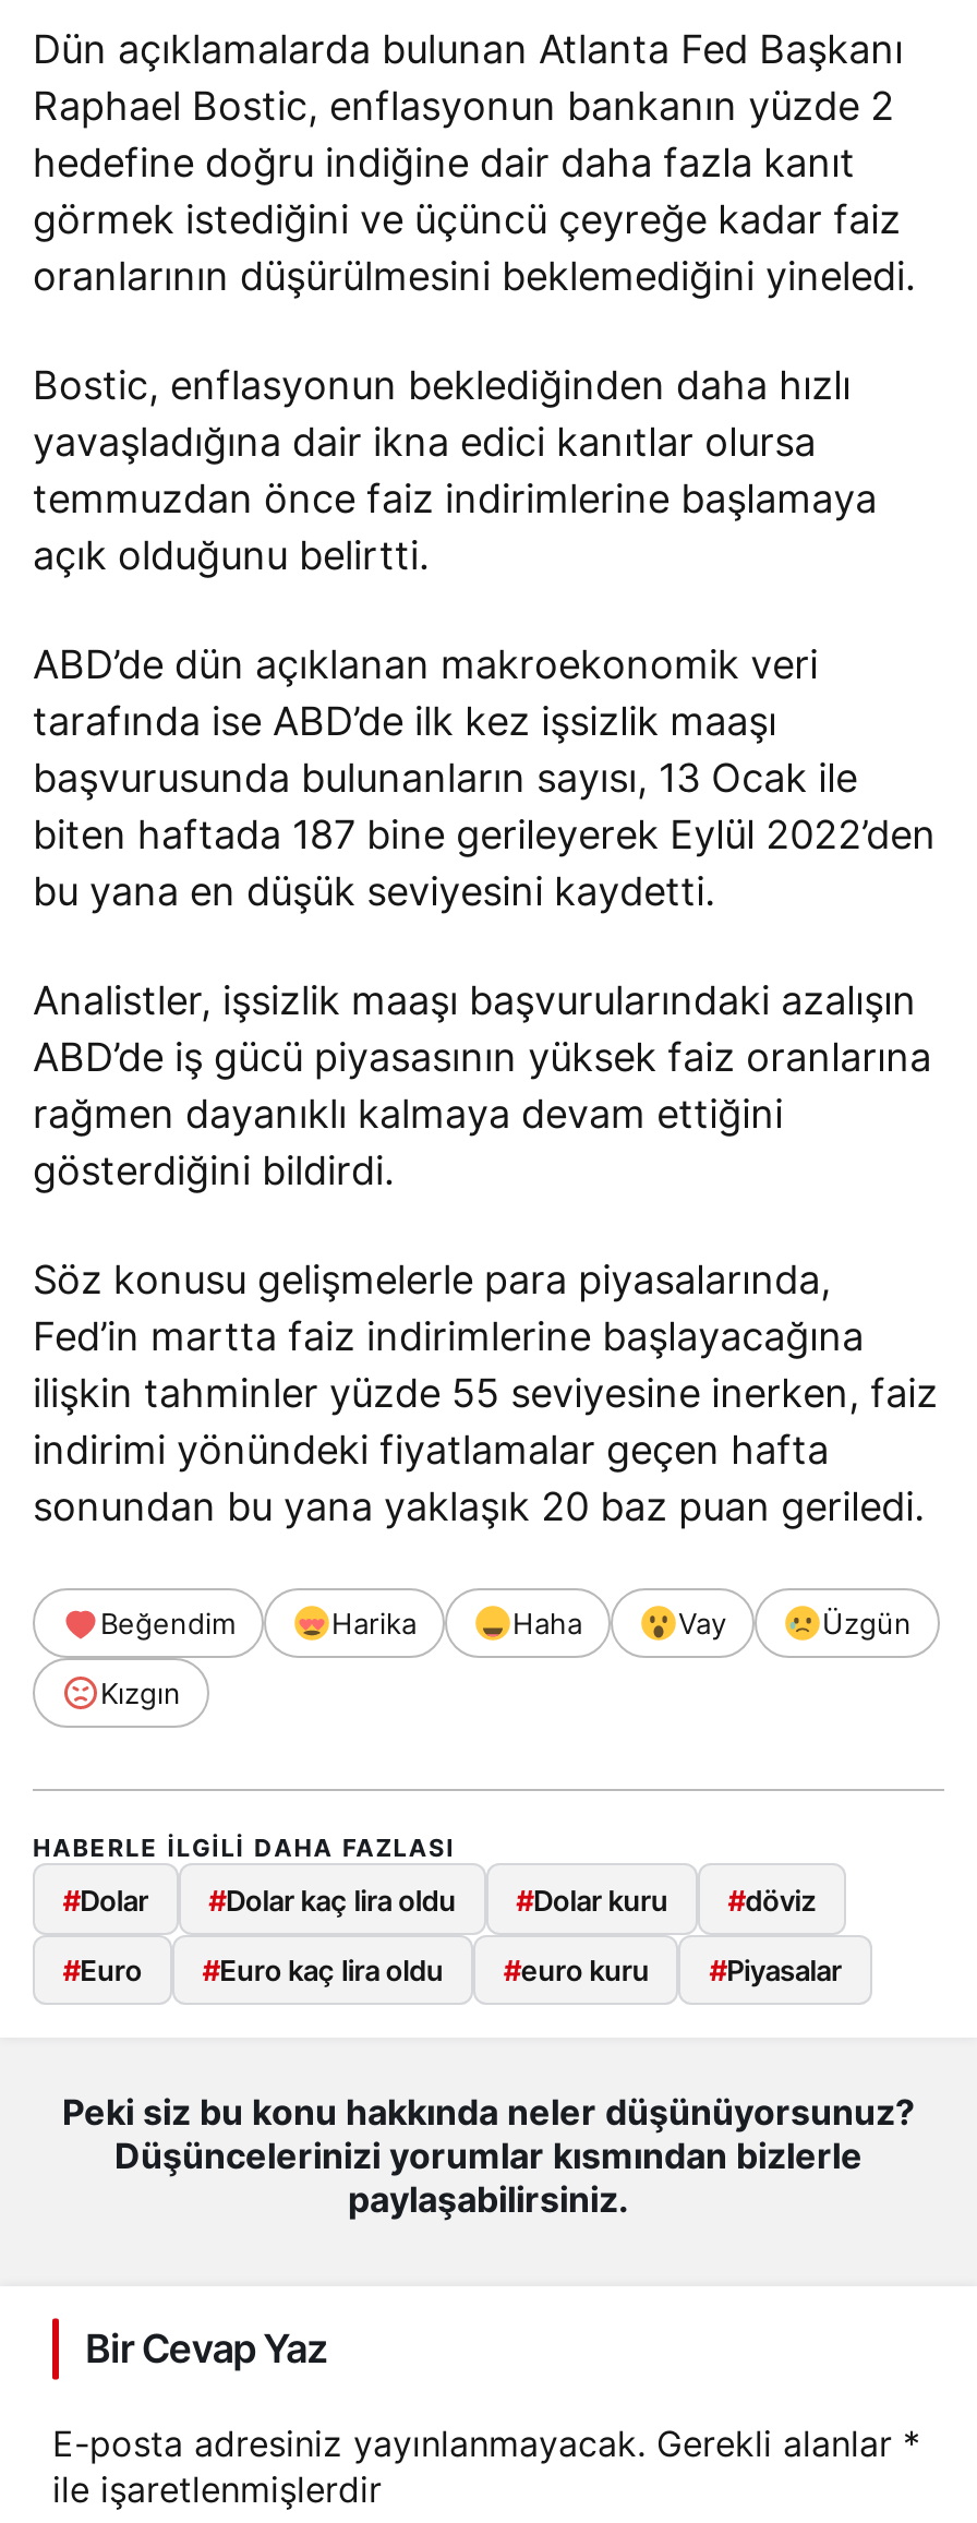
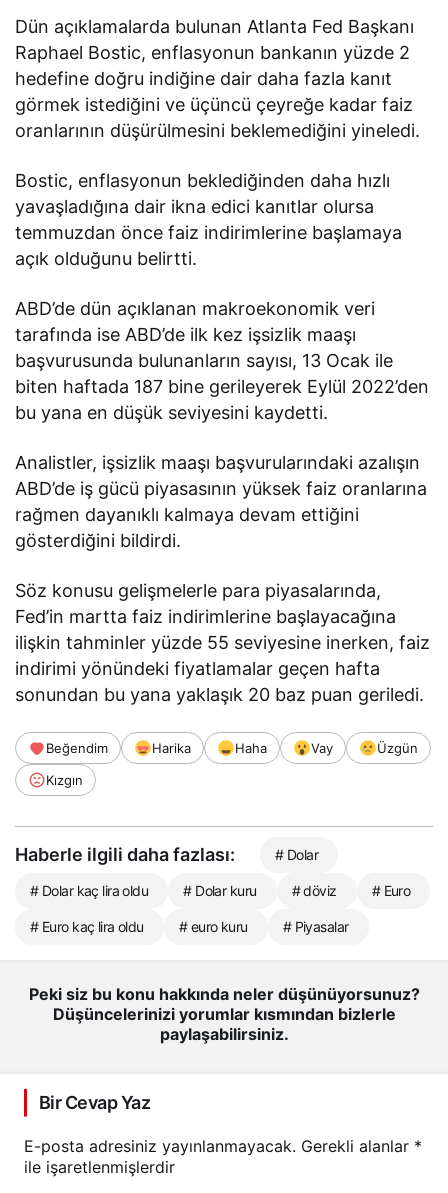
- HABERLE ILGILI DAHA FAZLASI
+ Haberle ilgili daha fazlası:
+ # Dolar

- #Dolar
- #Dolar kaç lira oldu
- #Dolar kuru
- #döviz
+ # Dolar kaç lira oldu
+ # Dolar kuru
+ # döviz
+ # Euro

- #Euro
- #Euro kaç lira oldu
- #euro kuru
- #Piyasalar
+ # Euro kaç lira oldu
+ # euro kuru
+ # Piyasalar
